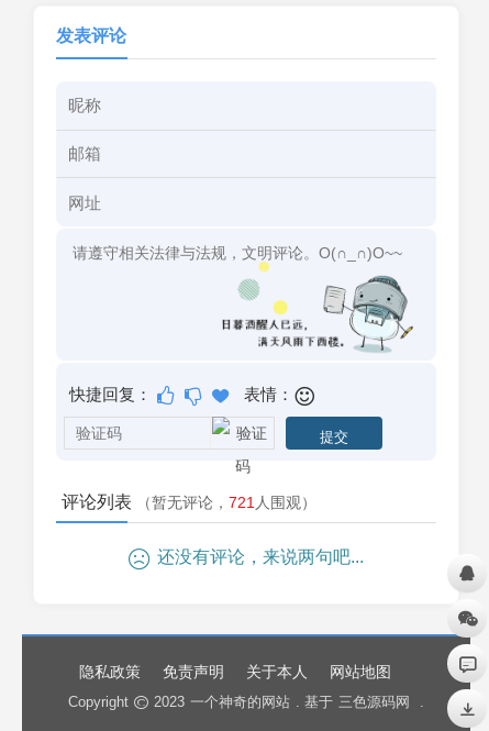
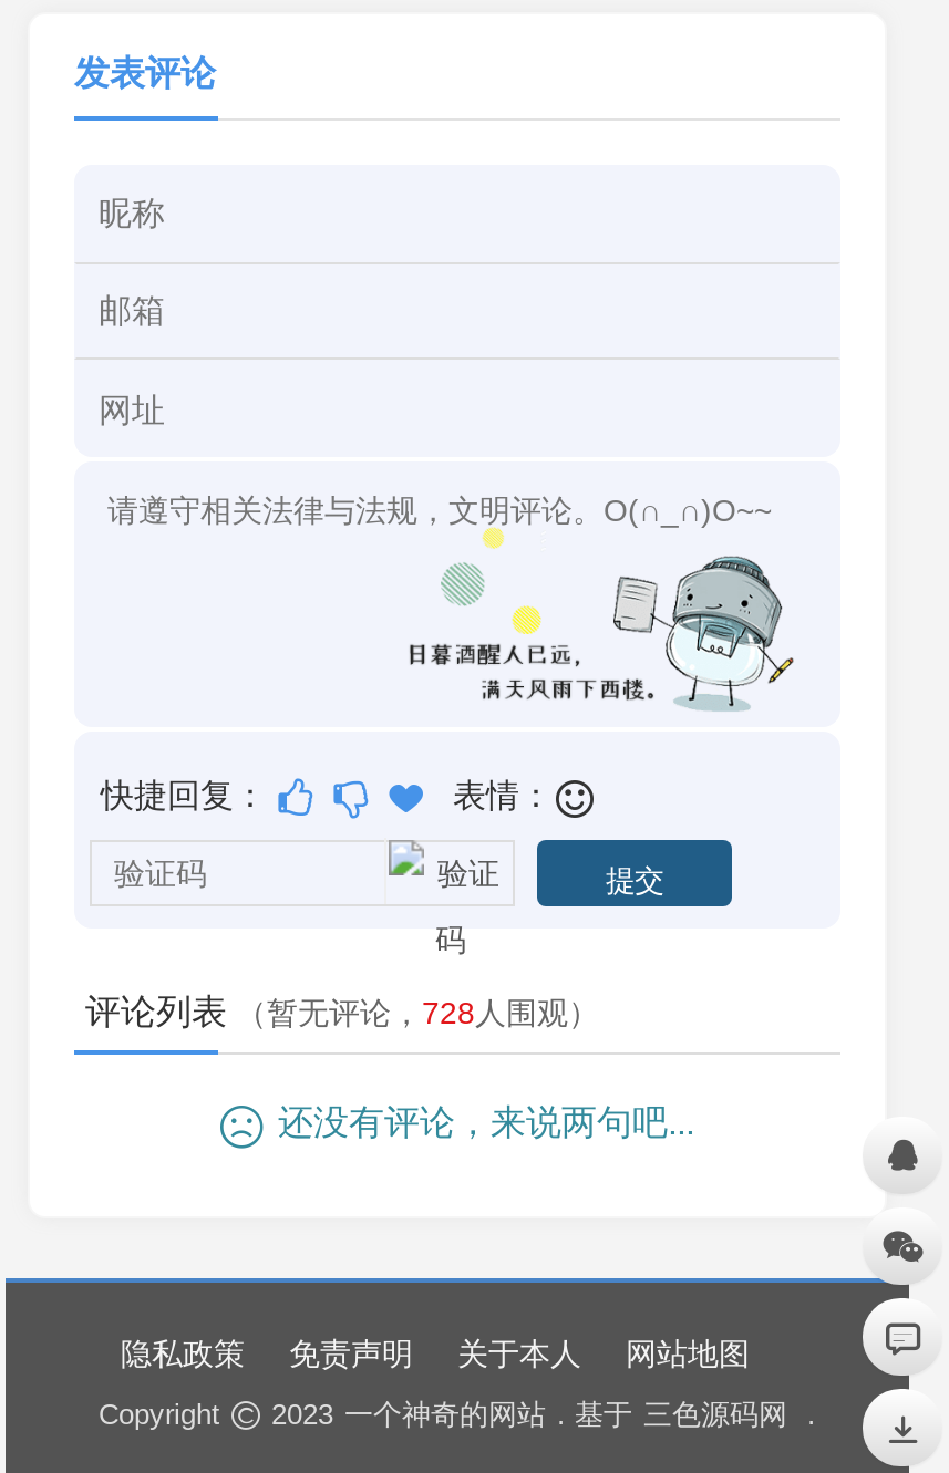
- 评论列表（暂无评论，721人围观）
+ 评论列表（暂无评论，728人围观）
